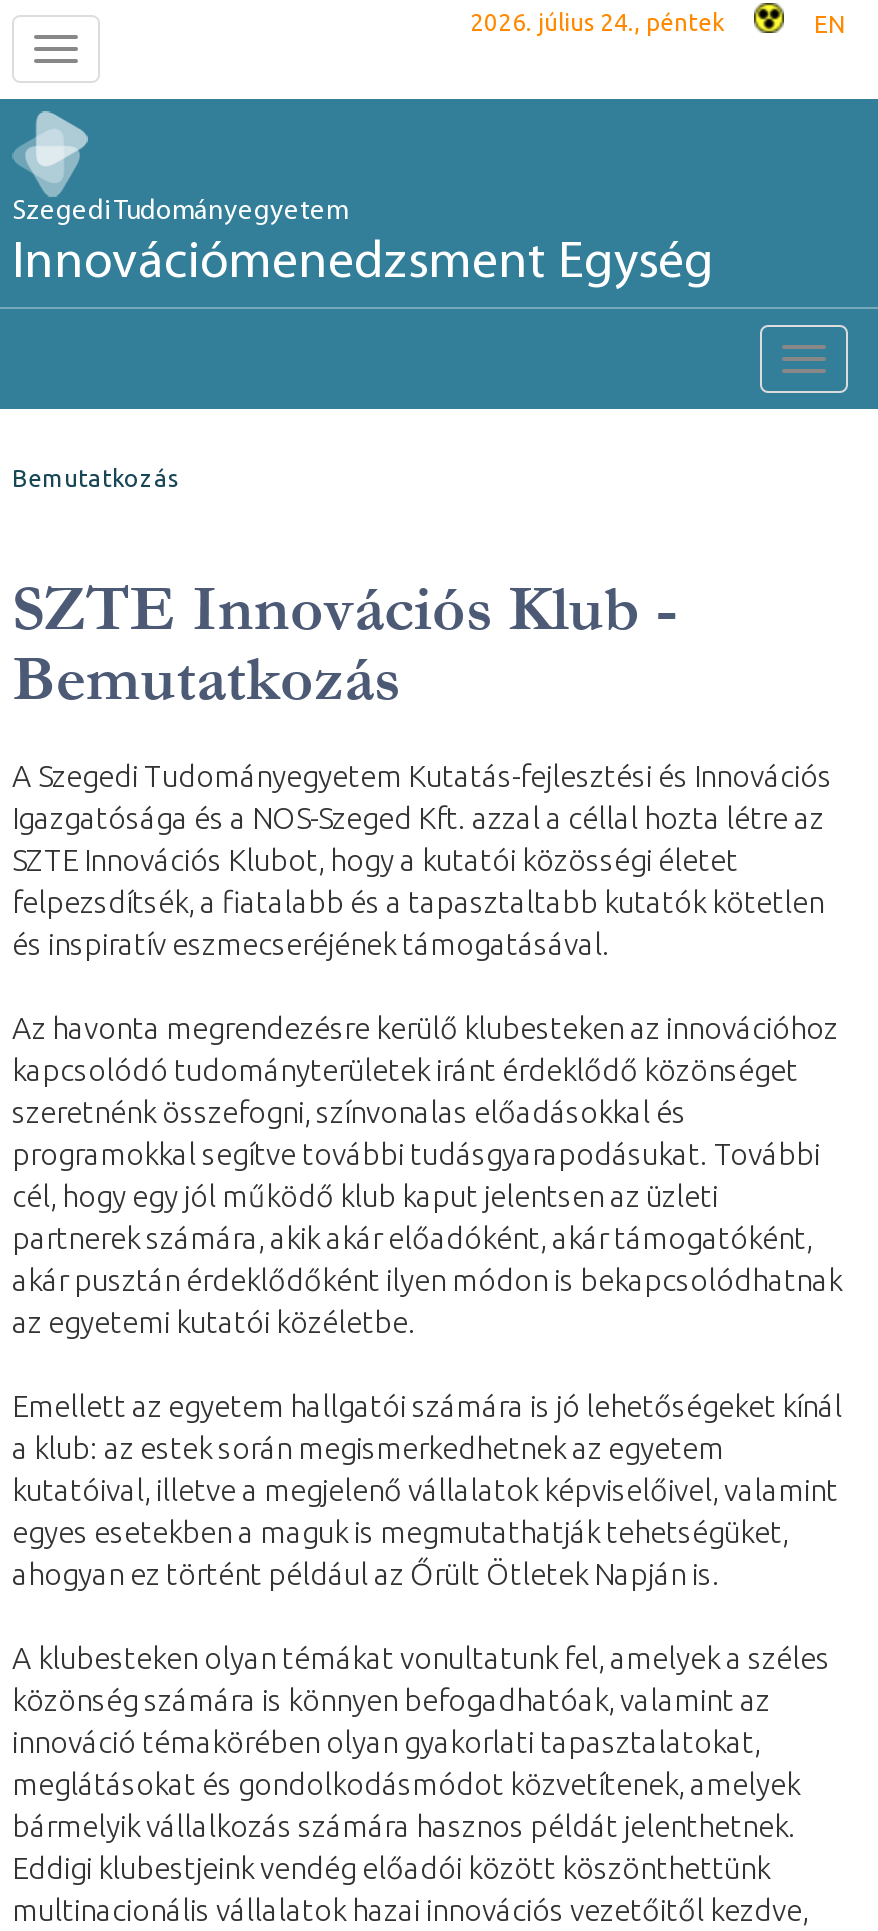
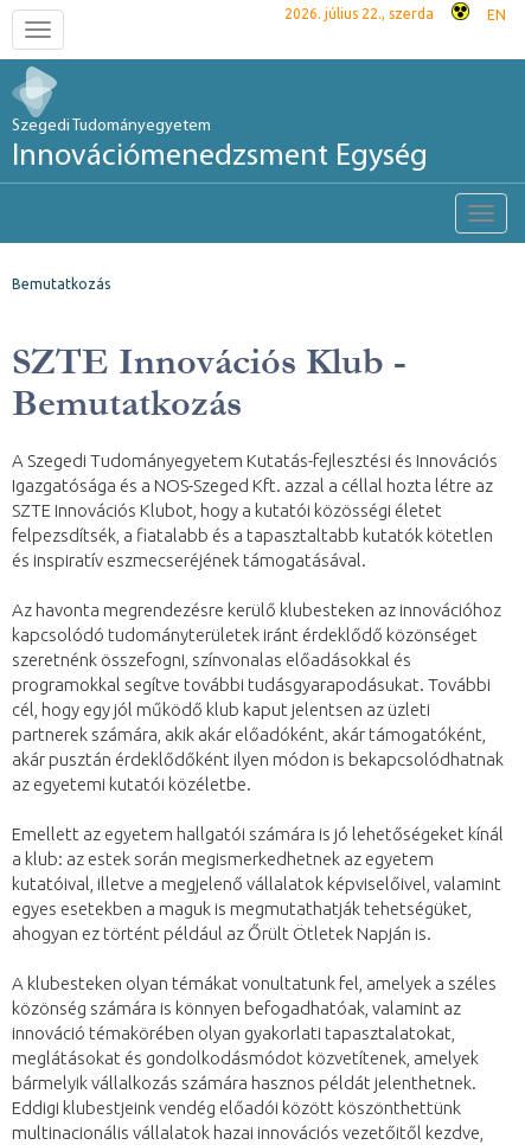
- 2026. július 24., péntek
+ 2026. július 22., szerda
